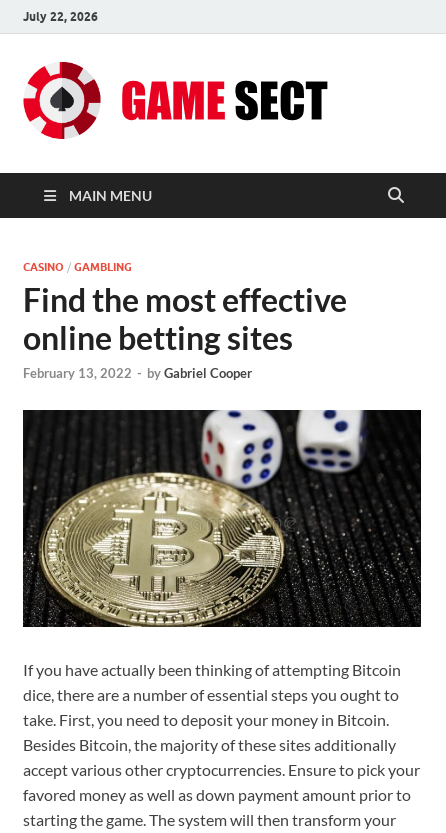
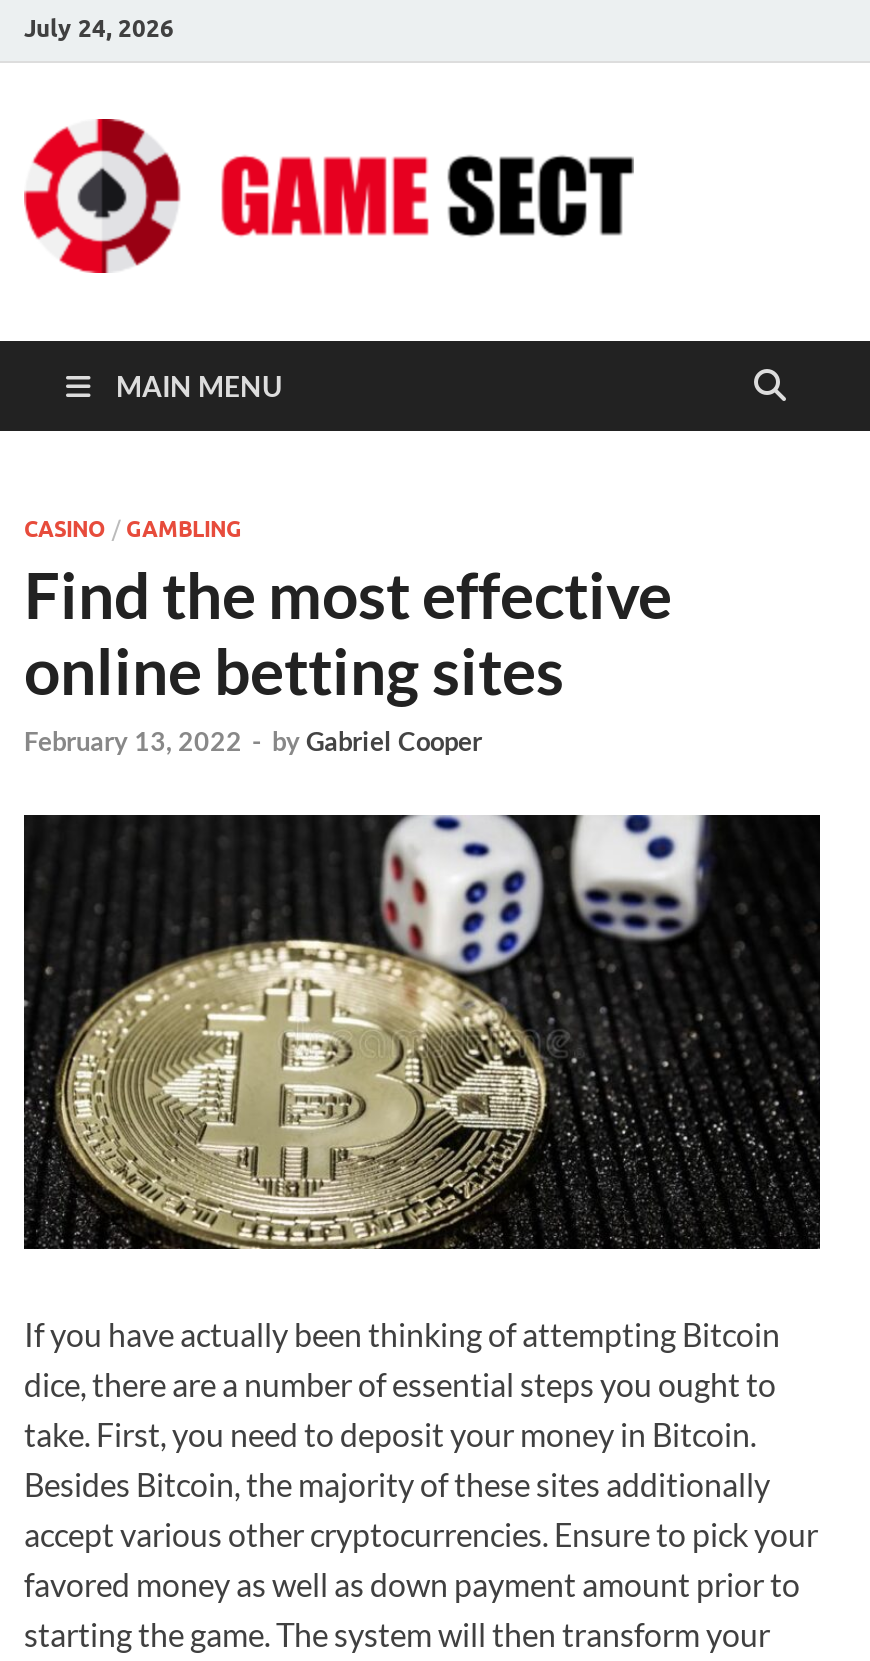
- July 22, 2026
+ July 24, 2026
